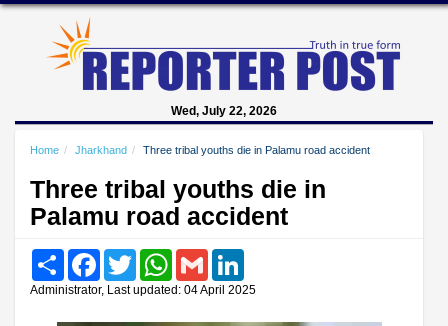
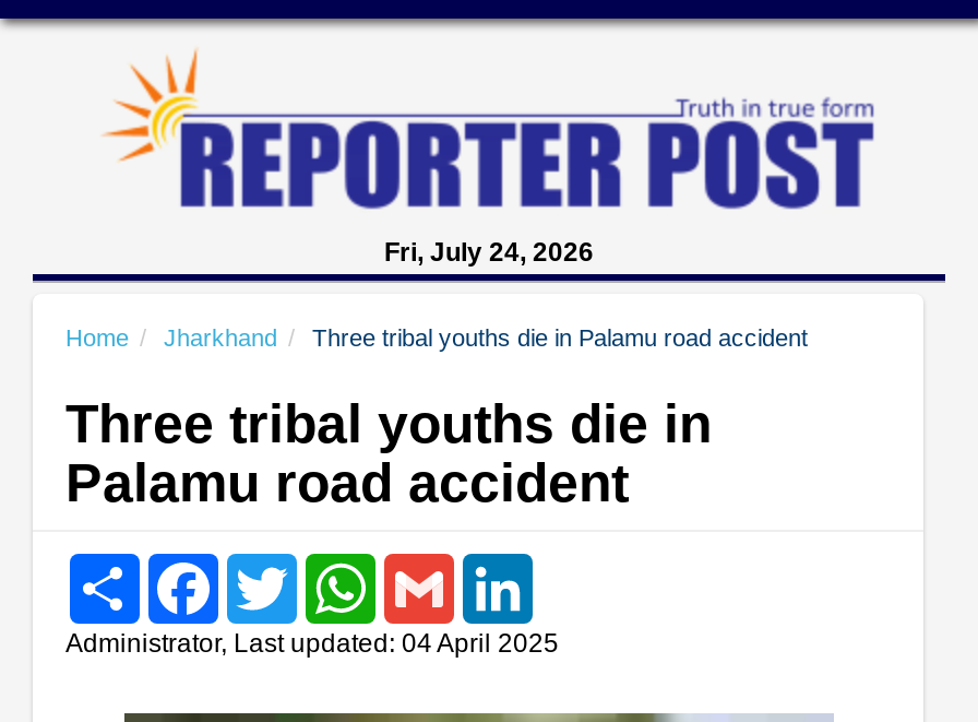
- Wed, July 22, 2026
+ Fri, July 24, 2026
